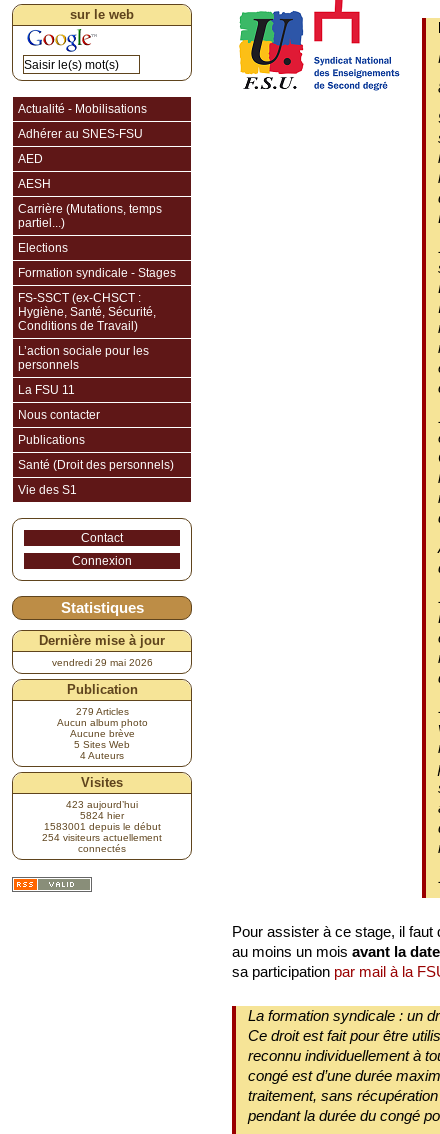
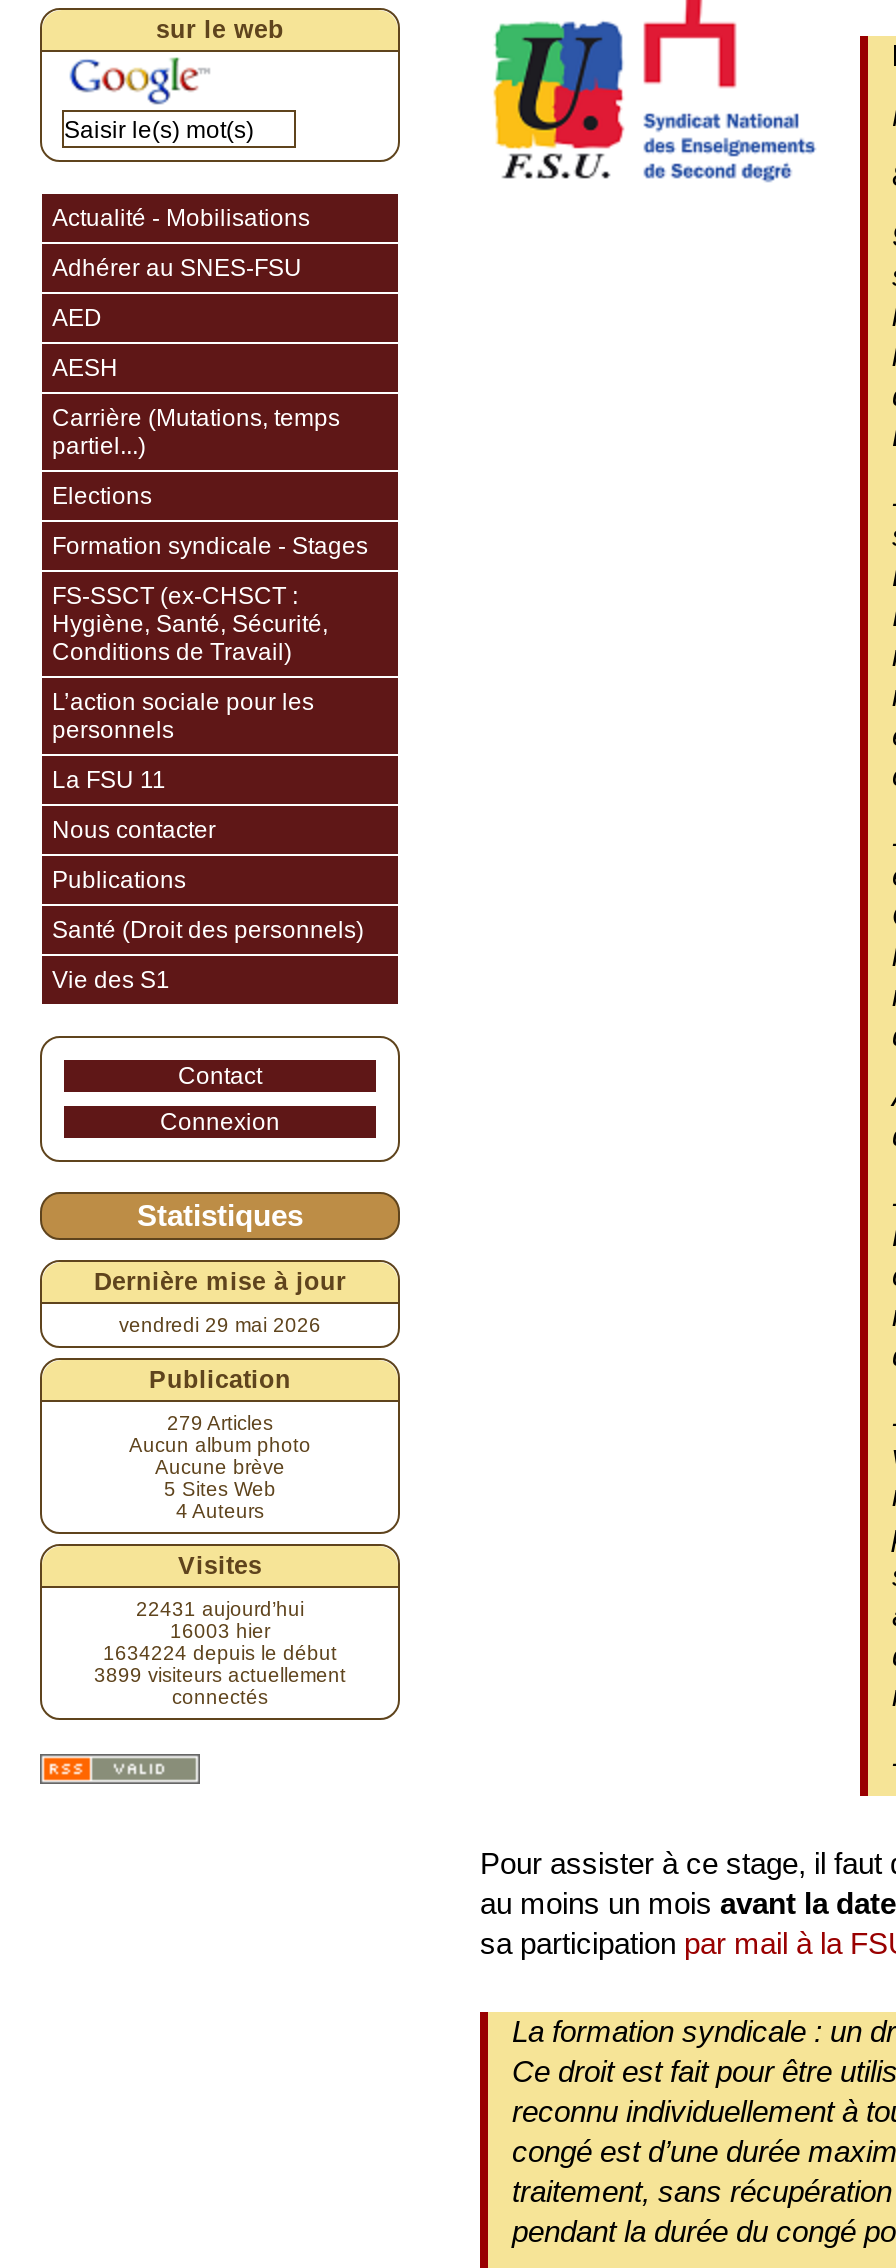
- 423 aujourd’hui
+ 22431 aujourd’hui

- 5824 hier
+ 16003 hier

- 1583001 depuis le début
+ 1634224 depuis le début

- 254 visiteurs actuellement
+ 3899 visiteurs actuellement
